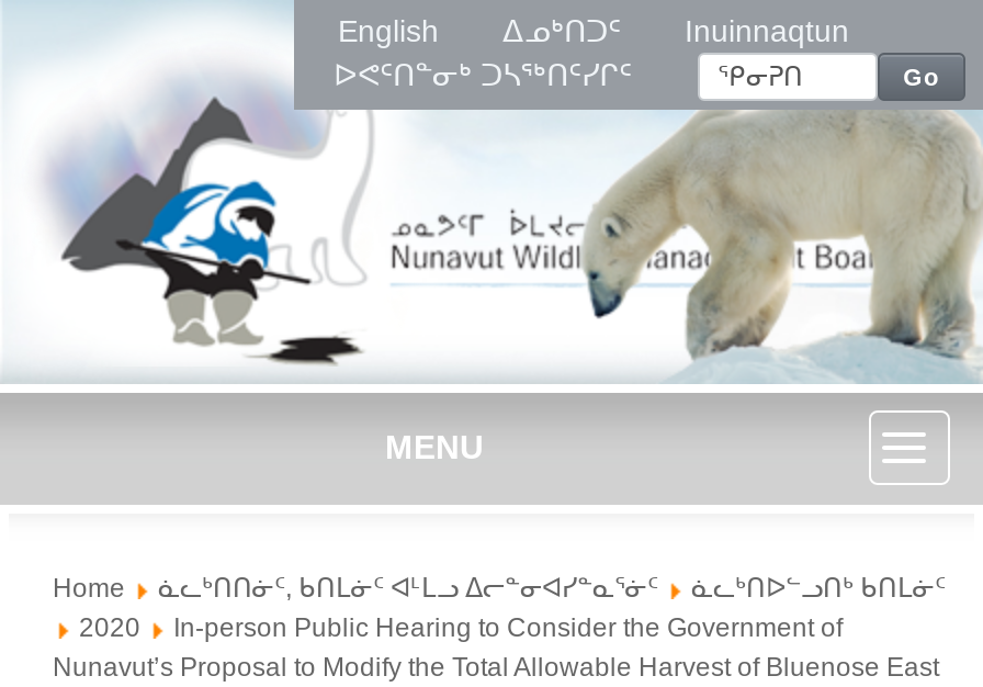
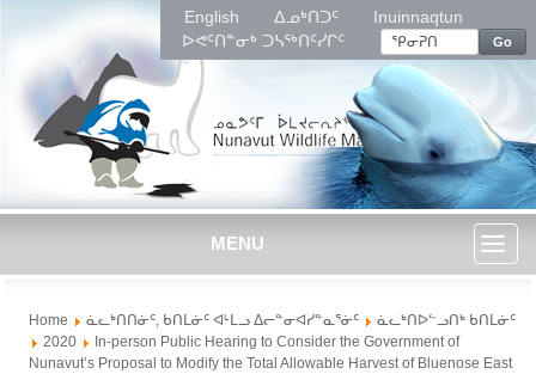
- [image]
+ [image]
